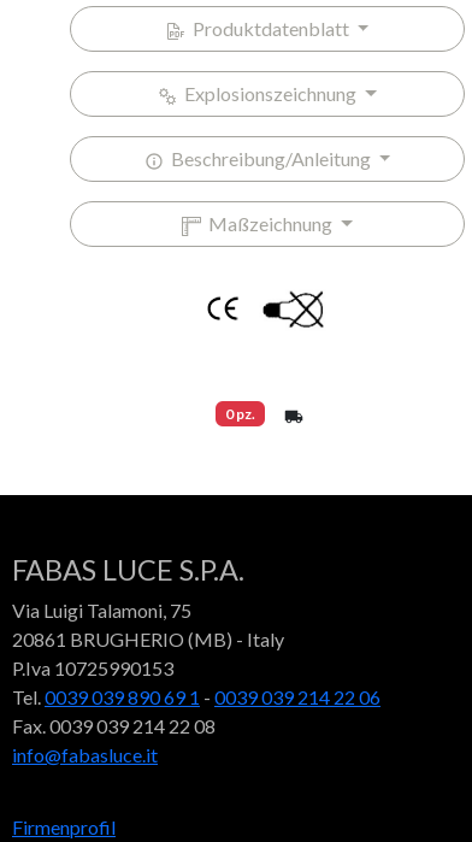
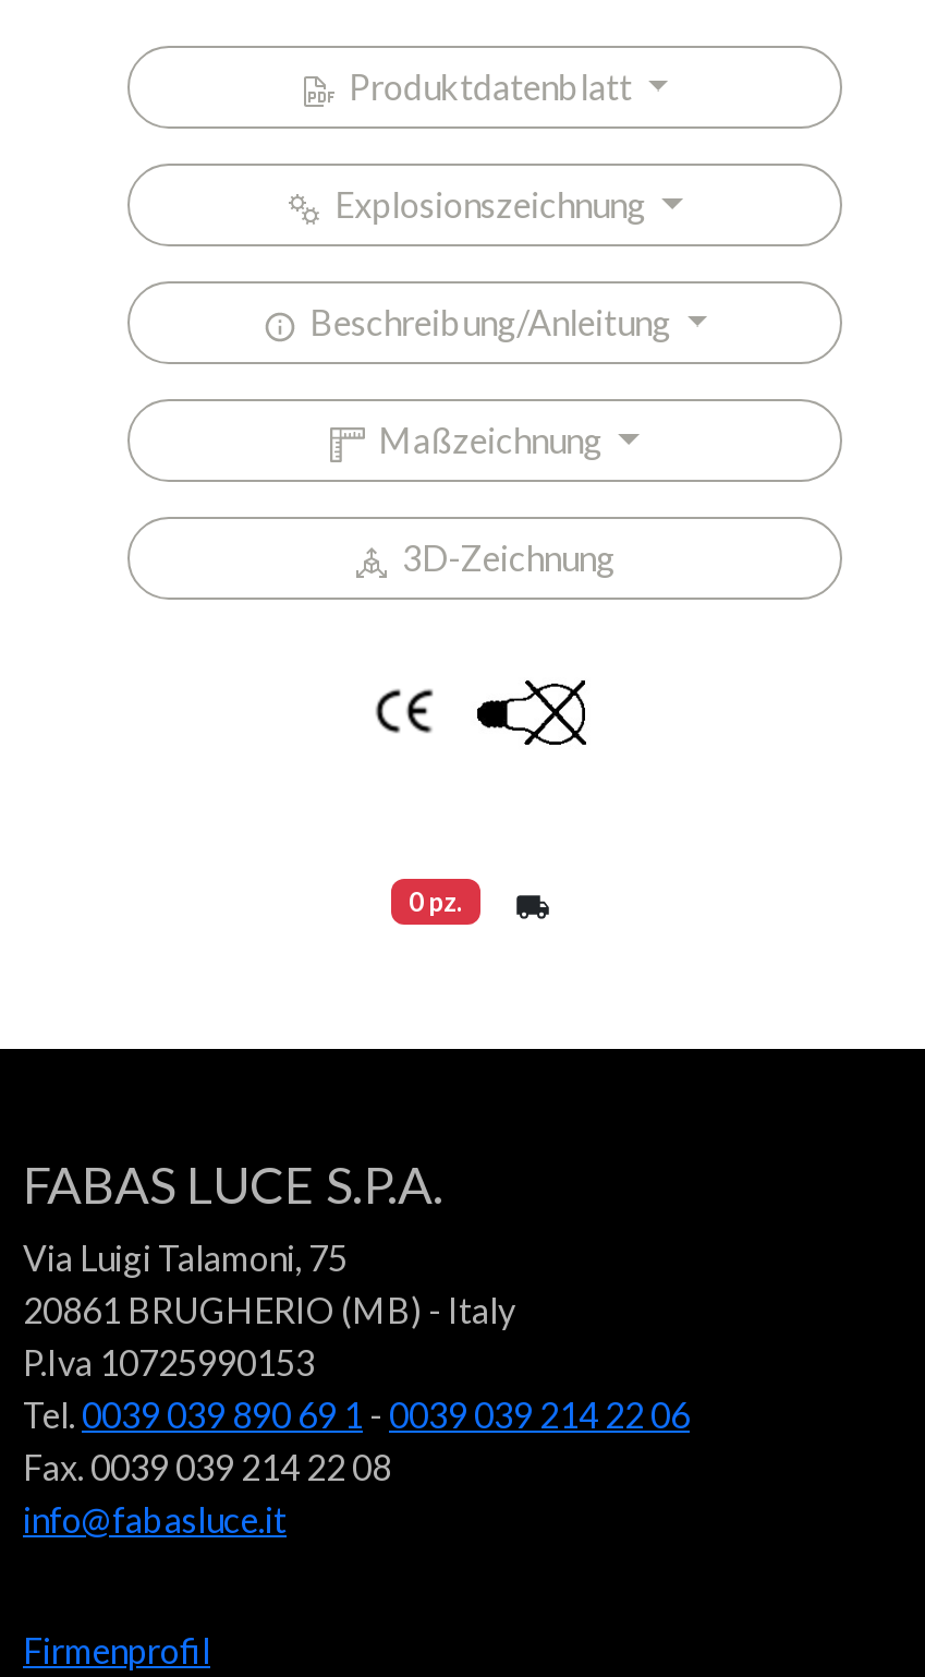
+ 3D-Zeichnung
